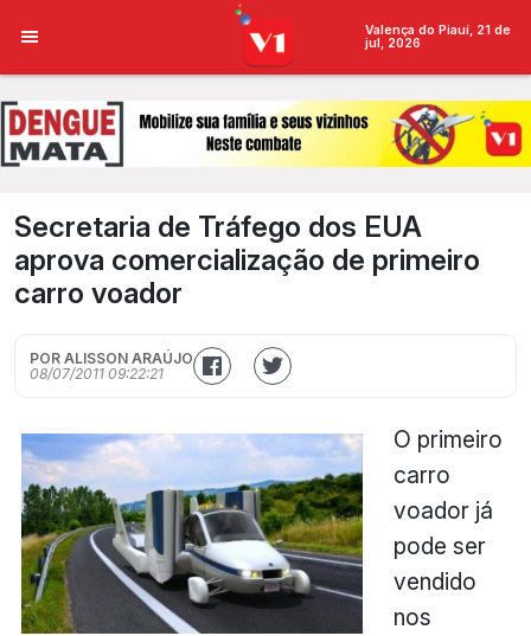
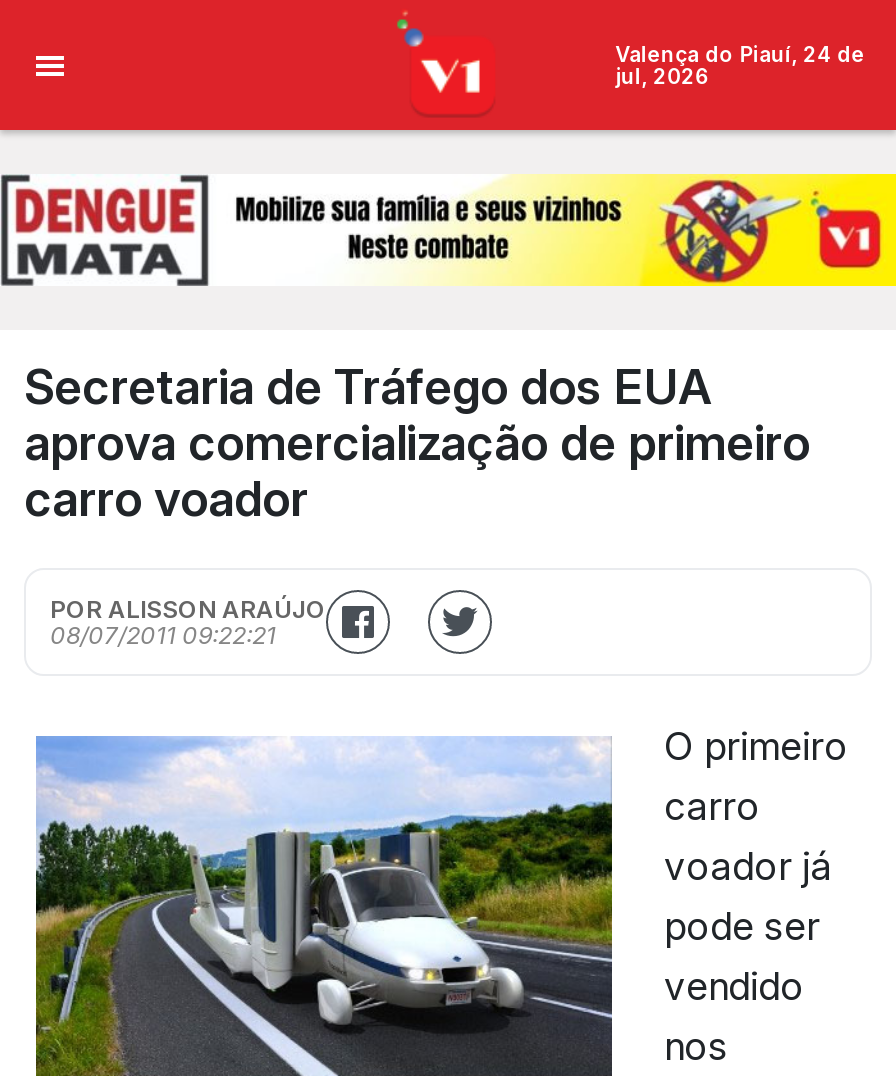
- Valença do Piauí, 21 de
+ Valença do Piauí, 24 de
